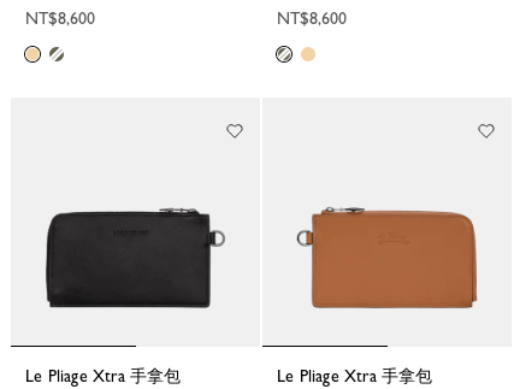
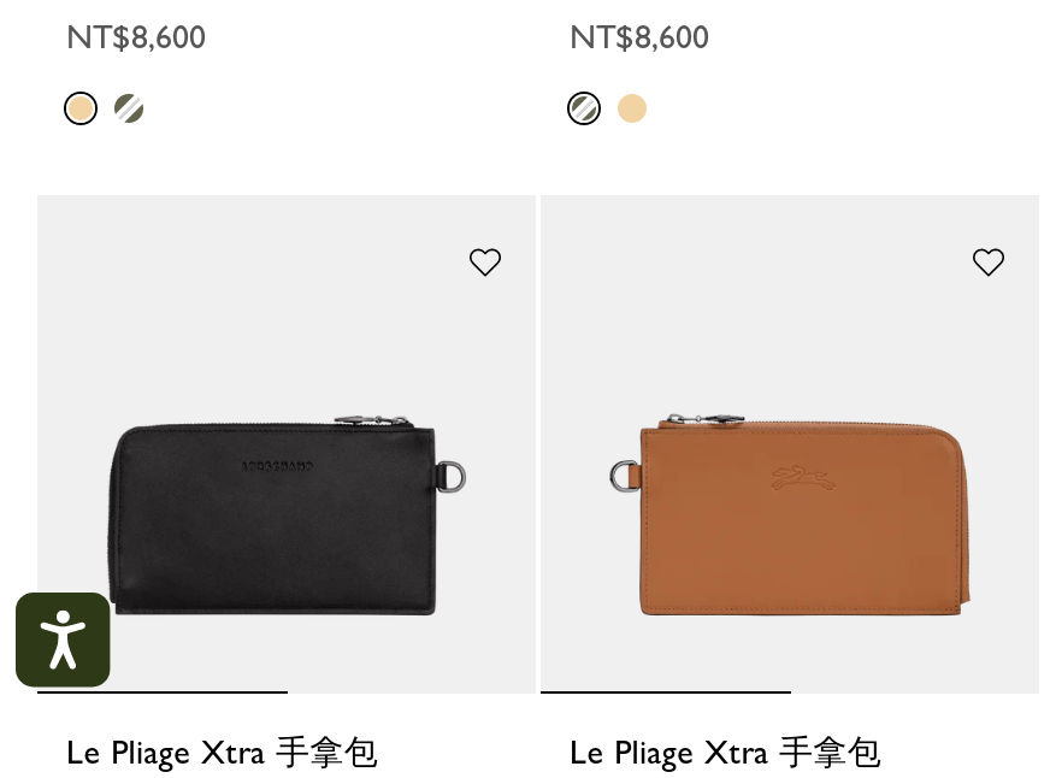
+ [image]
